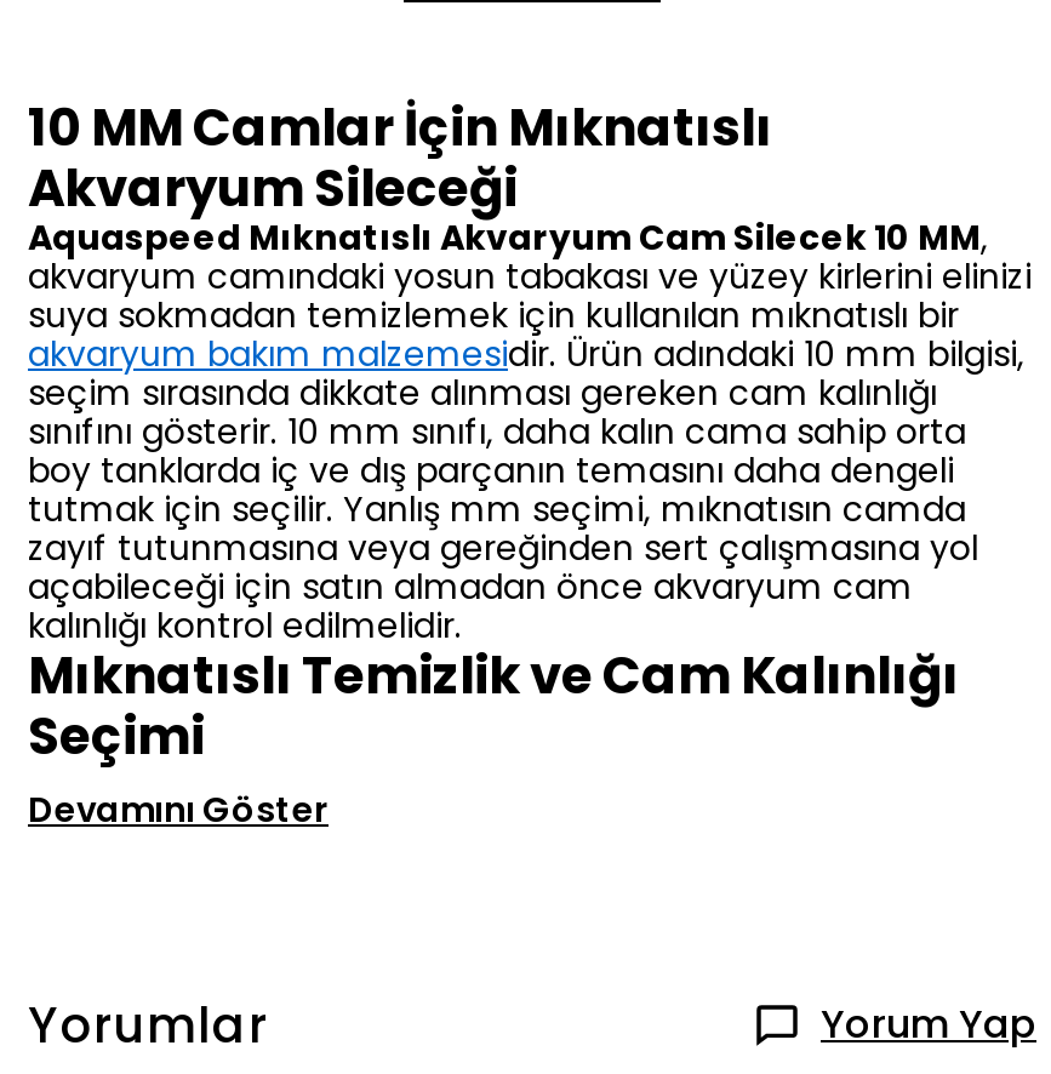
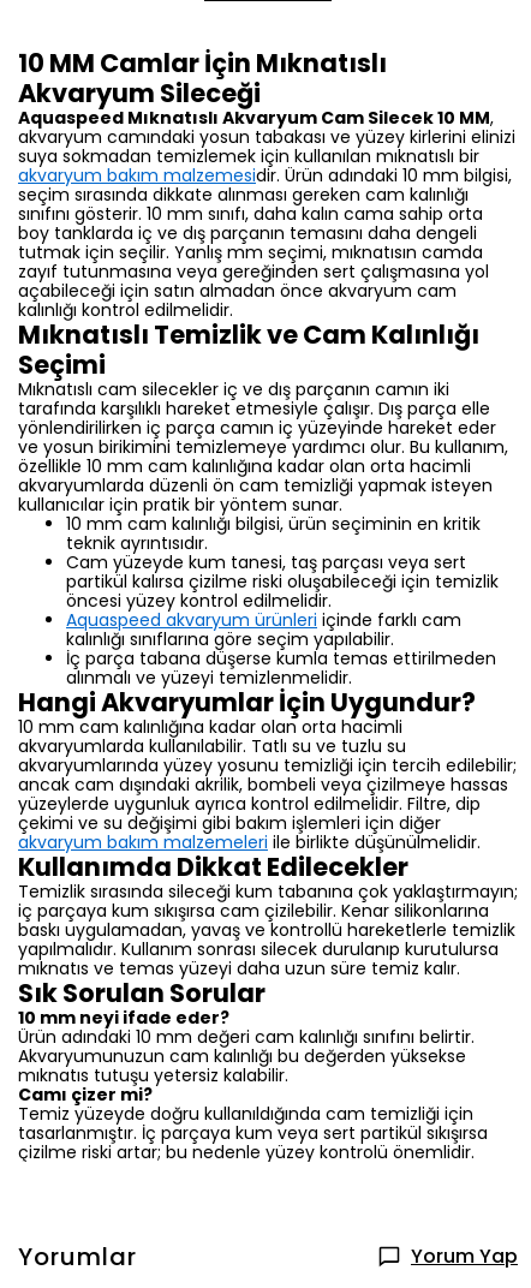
- Devamını Göster
+ Mıknatıslı cam silecekler iç ve dış parçanın camın iki
+ tarafında karşılıklı hareket etmesiyle çalışır. Dış parça elle
+ yönlendirilirken iç parça camın iç yüzeyinde hareket eder
+ ve yosun birikimini temizlemeye yardımcı olur. Bu kullanım,
+ özellikle 10 mm cam kalınlığına kadar olan orta hacimli
+ akvaryumlarda düzenli ön cam temizliği yapmak isteyen
+ kullanıcılar için pratik bir yöntem sunar.
+ 10 mm cam kalınlığı bilgisi, ürün seçiminin en kritik
+ teknik ayrıntısıdır.
+ Cam yüzeyde kum tanesi, taş parçası veya sert
+ partikül kalırsa çizilme riski oluşabileceği için temizlik
+ öncesi yüzey kontrol edilmelidir.
+ Aquaspeed akvaryum ürünleri içinde farklı cam
+ kalınlığı sınıflarına göre seçim yapılabilir.
+ İç parça tabana düşerse kumla temas ettirilmeden
+ alınmalı ve yüzeyi temizlenmelidir.
+ Hangi Akvaryumlar İçin Uygundur?
+ 10 mm cam kalınlığına kadar olan orta hacimli
+ akvaryumlarda kullanılabilir. Tatlı su ve tuzlu su
+ akvaryumlarında yüzey yosunu temizliği için tercih edilebilir;
+ ancak cam dışındaki akrilik, bombeli veya çizilmeye hassas
+ yüzeylerde uygunluk ayrıca kontrol edilmelidir. Filtre, dip
+ çekimi ve su değişimi gibi bakım işlemleri için diğer
+ akvaryum bakım malzemeleri ile birlikte düşünülmelidir.
+ Kullanımda Dikkat Edilecekler
+ Temizlik sırasında sileceği kum tabanına çok yaklaştırmayın;
+ iç parçaya kum sıkışırsa cam çizilebilir. Kenar silikonlarına
+ baskı uygulamadan, yavaş ve kontrollü hareketlerle temizlik
+ yapılmalıdır. Kullanım sonrası silecek durulanıp kurutulursa
+ mıknatıs ve temas yüzeyi daha uzun süre temiz kalır.
+ Sık Sorulan Sorular
+ 10 mm neyi ifade eder?
+ Ürün adındaki 10 mm değeri cam kalınlığı sınıfını belirtir.
+ Akvaryumunuzun cam kalınlığı bu değerden yüksekse
+ mıknatıs tutuşu yetersiz kalabilir.
+ Camı çizer mi?
+ Temiz yüzeyde doğru kullanıldığında cam temizliği için
+ tasarlanmıştır. İç parçaya kum veya sert partikül sıkışırsa
+ çizilme riski artar; bu nedenle yüzey kontrolü önemlidir.
